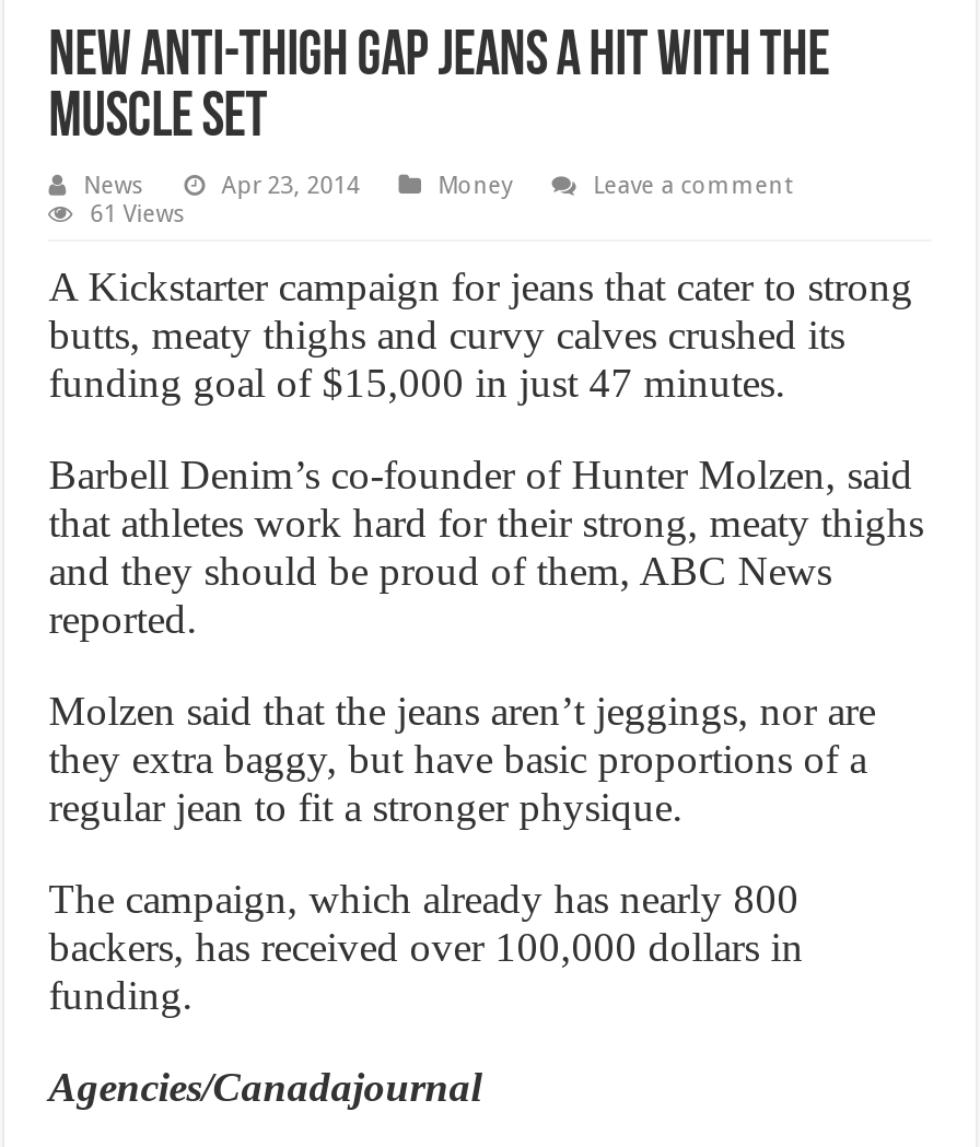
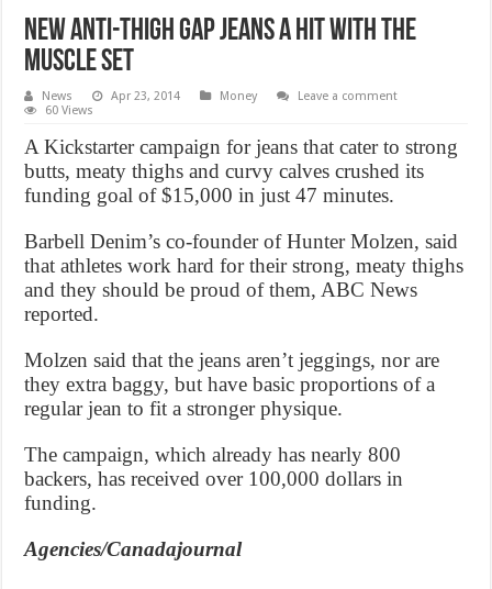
- 61 Views
+ 60 Views
